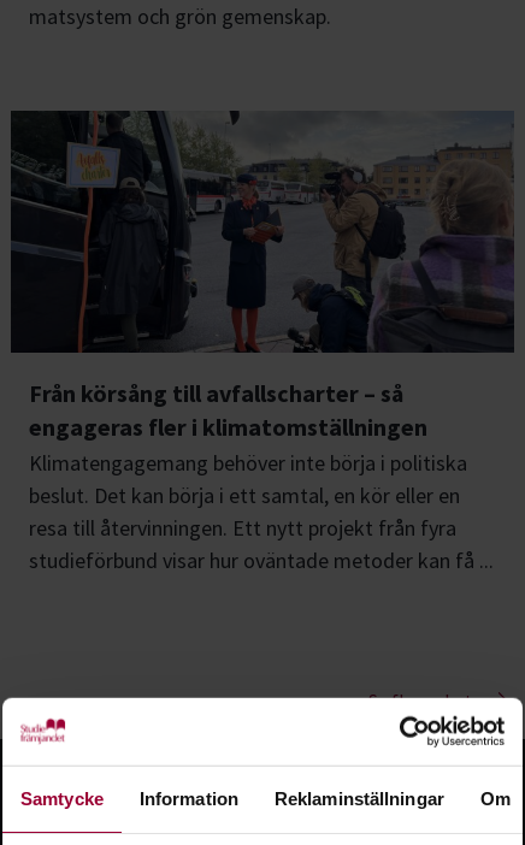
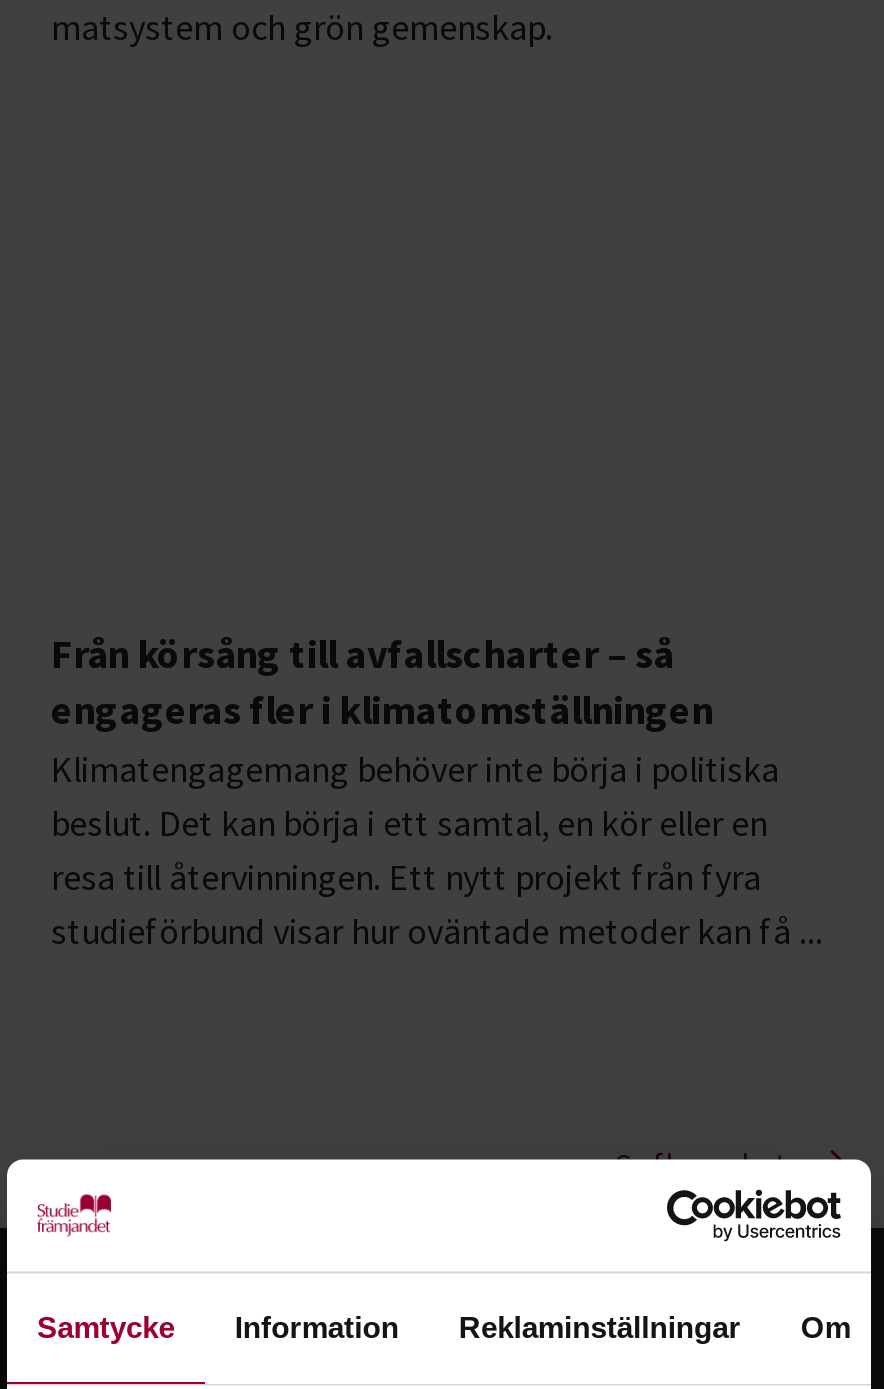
- [image]
